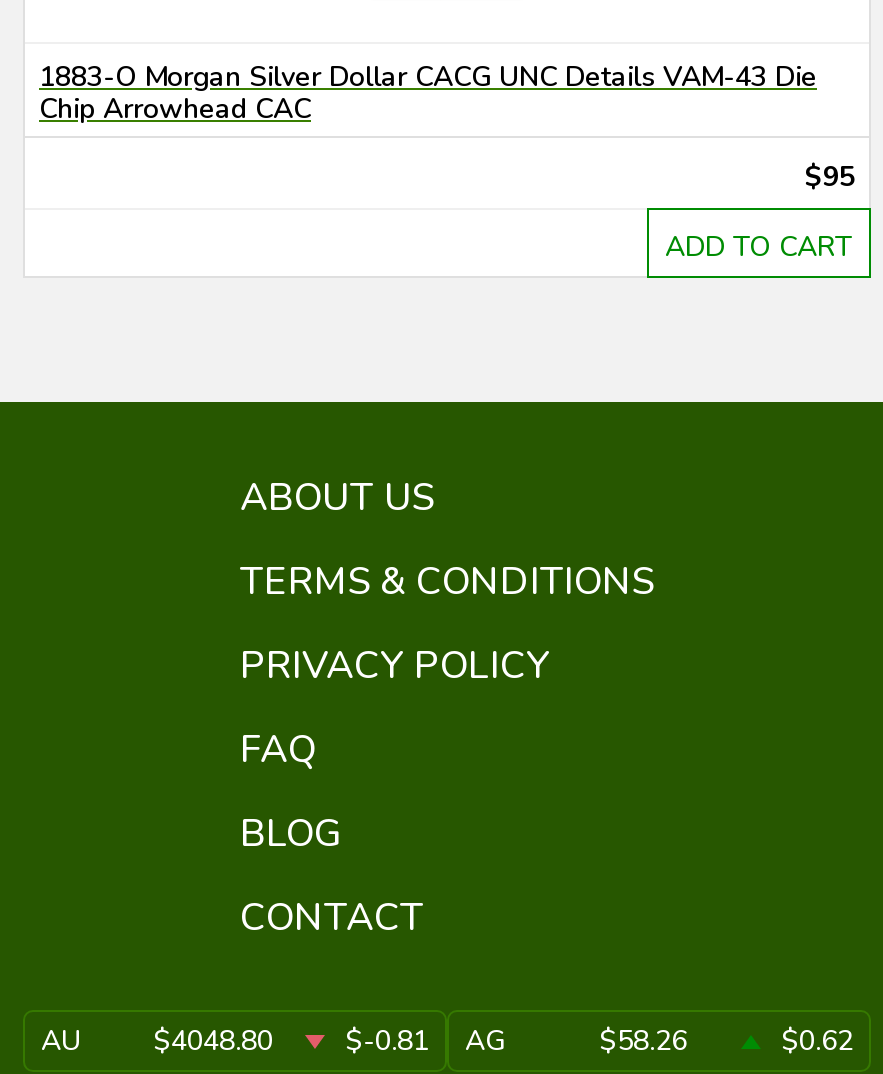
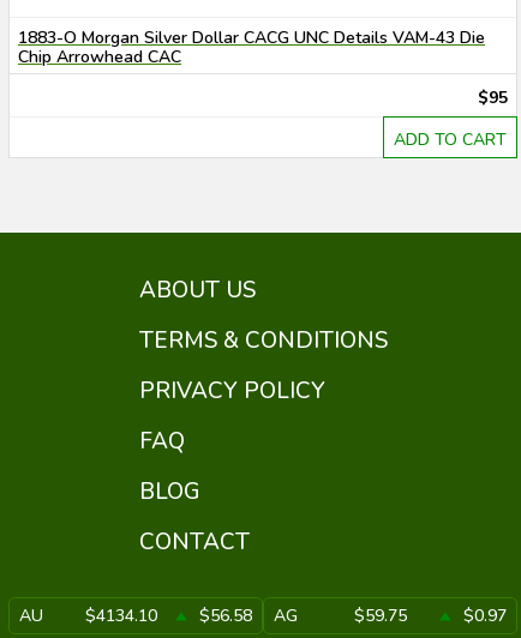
- $4048.80
+ $4134.10

- $-0.81
+ $56.58

- $58.26
+ $59.75

- $0.62
+ $0.97
